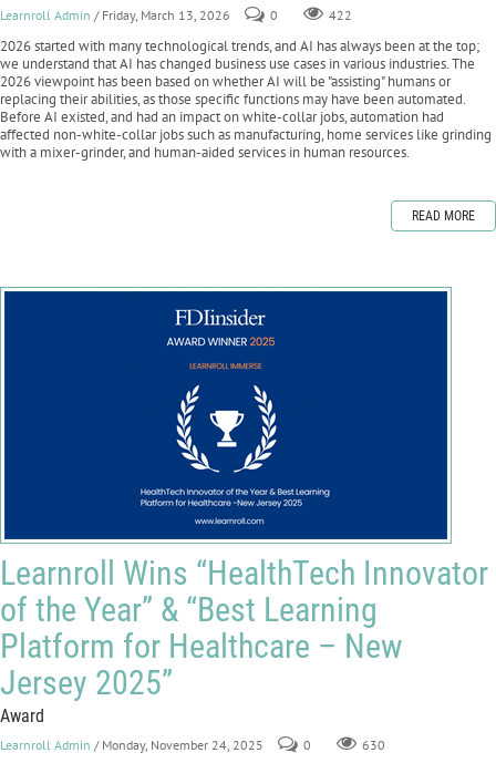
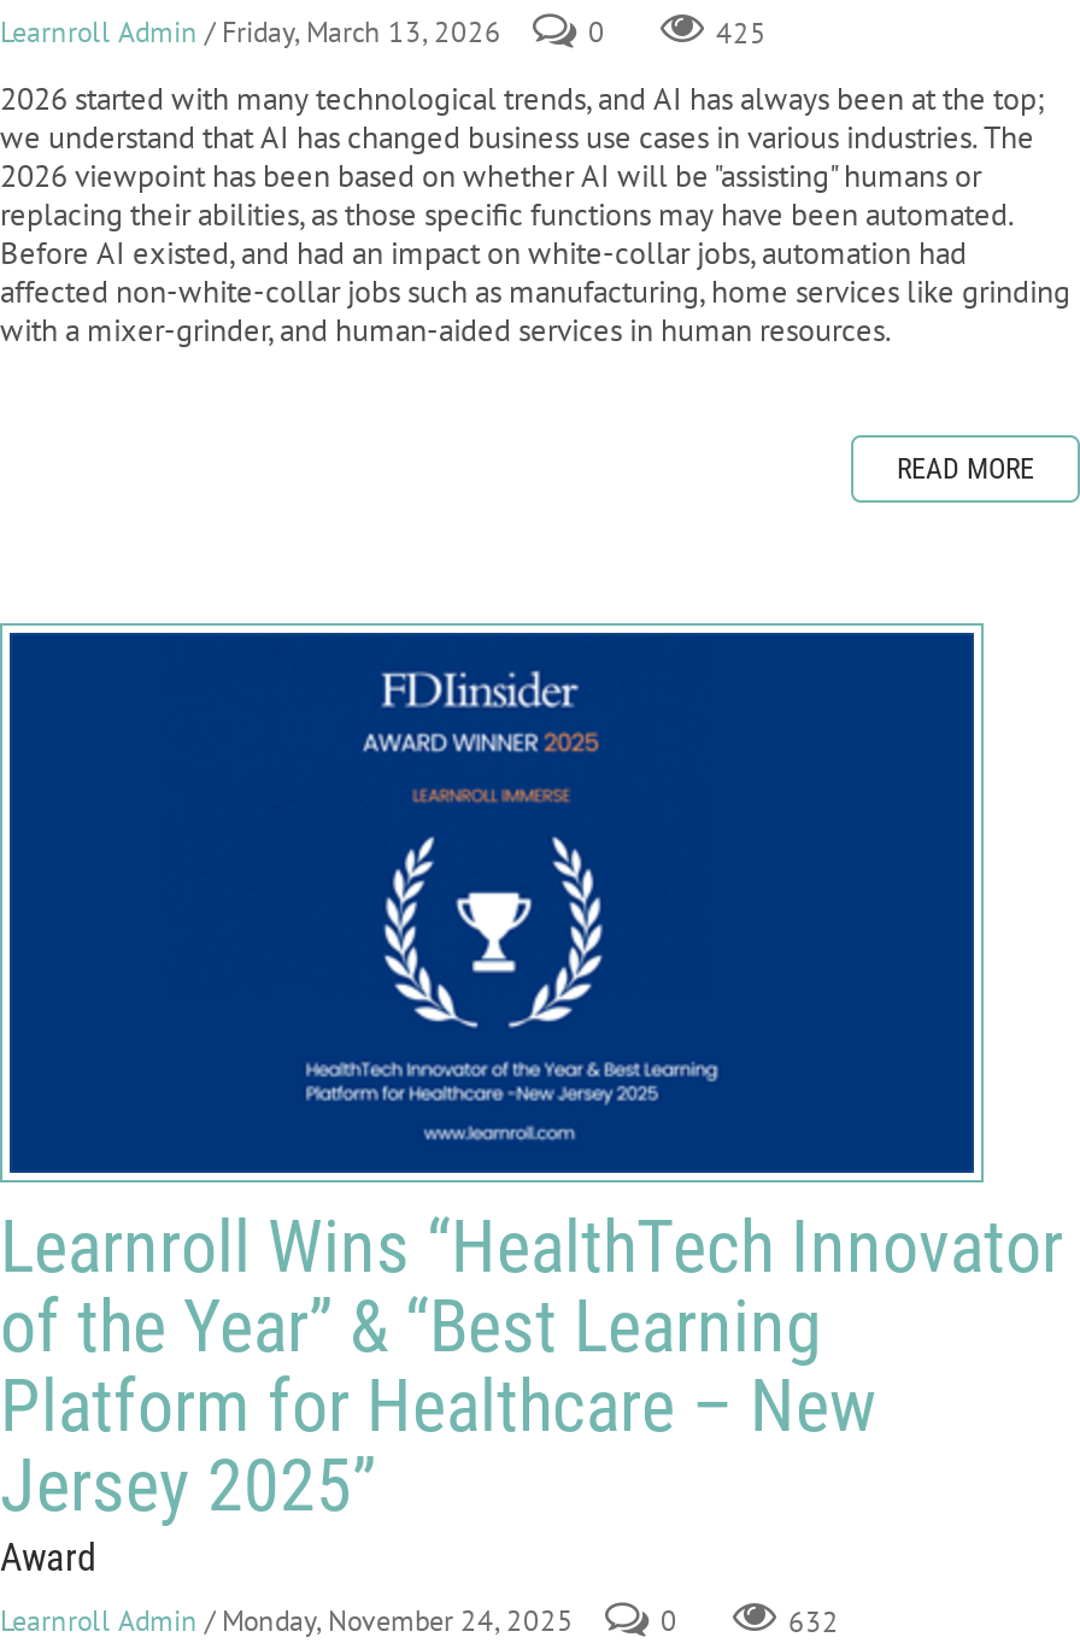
- 422
+ 425

- 630
+ 632
